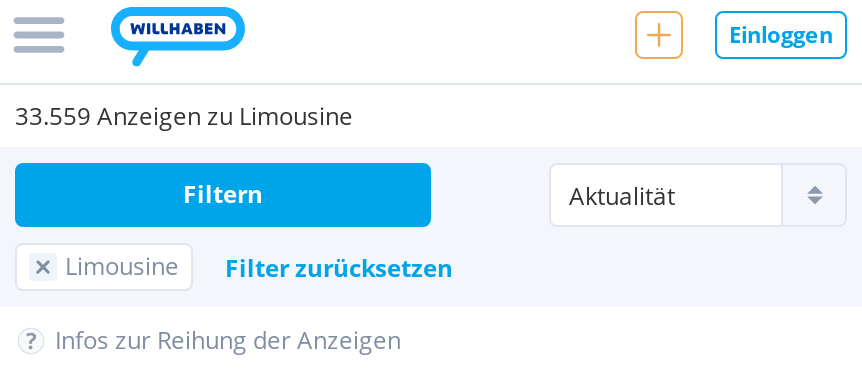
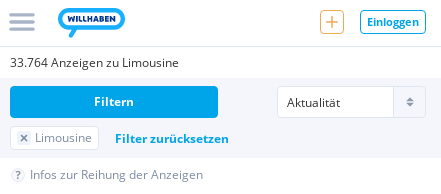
- 33.559 Anzeigen zu Limousine
+ 33.764 Anzeigen zu Limousine
